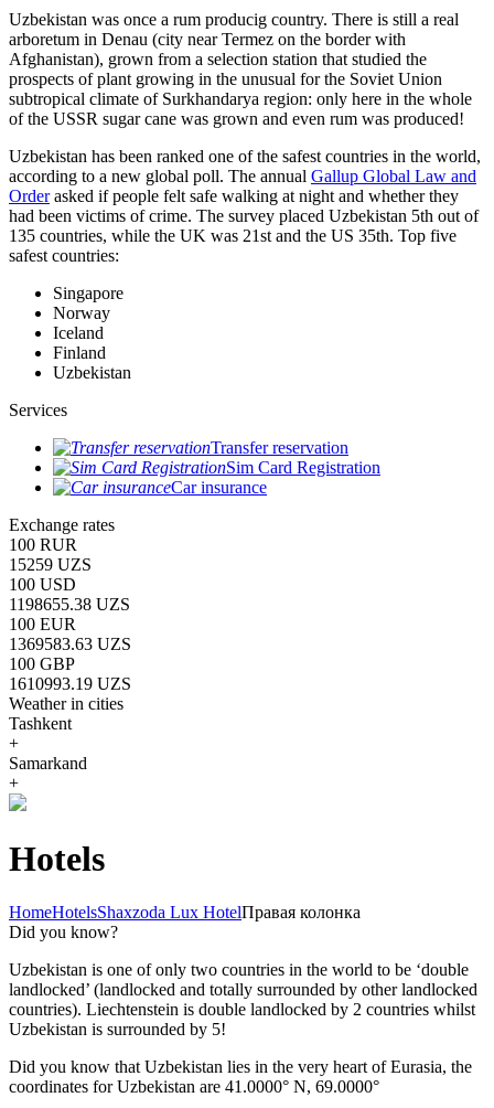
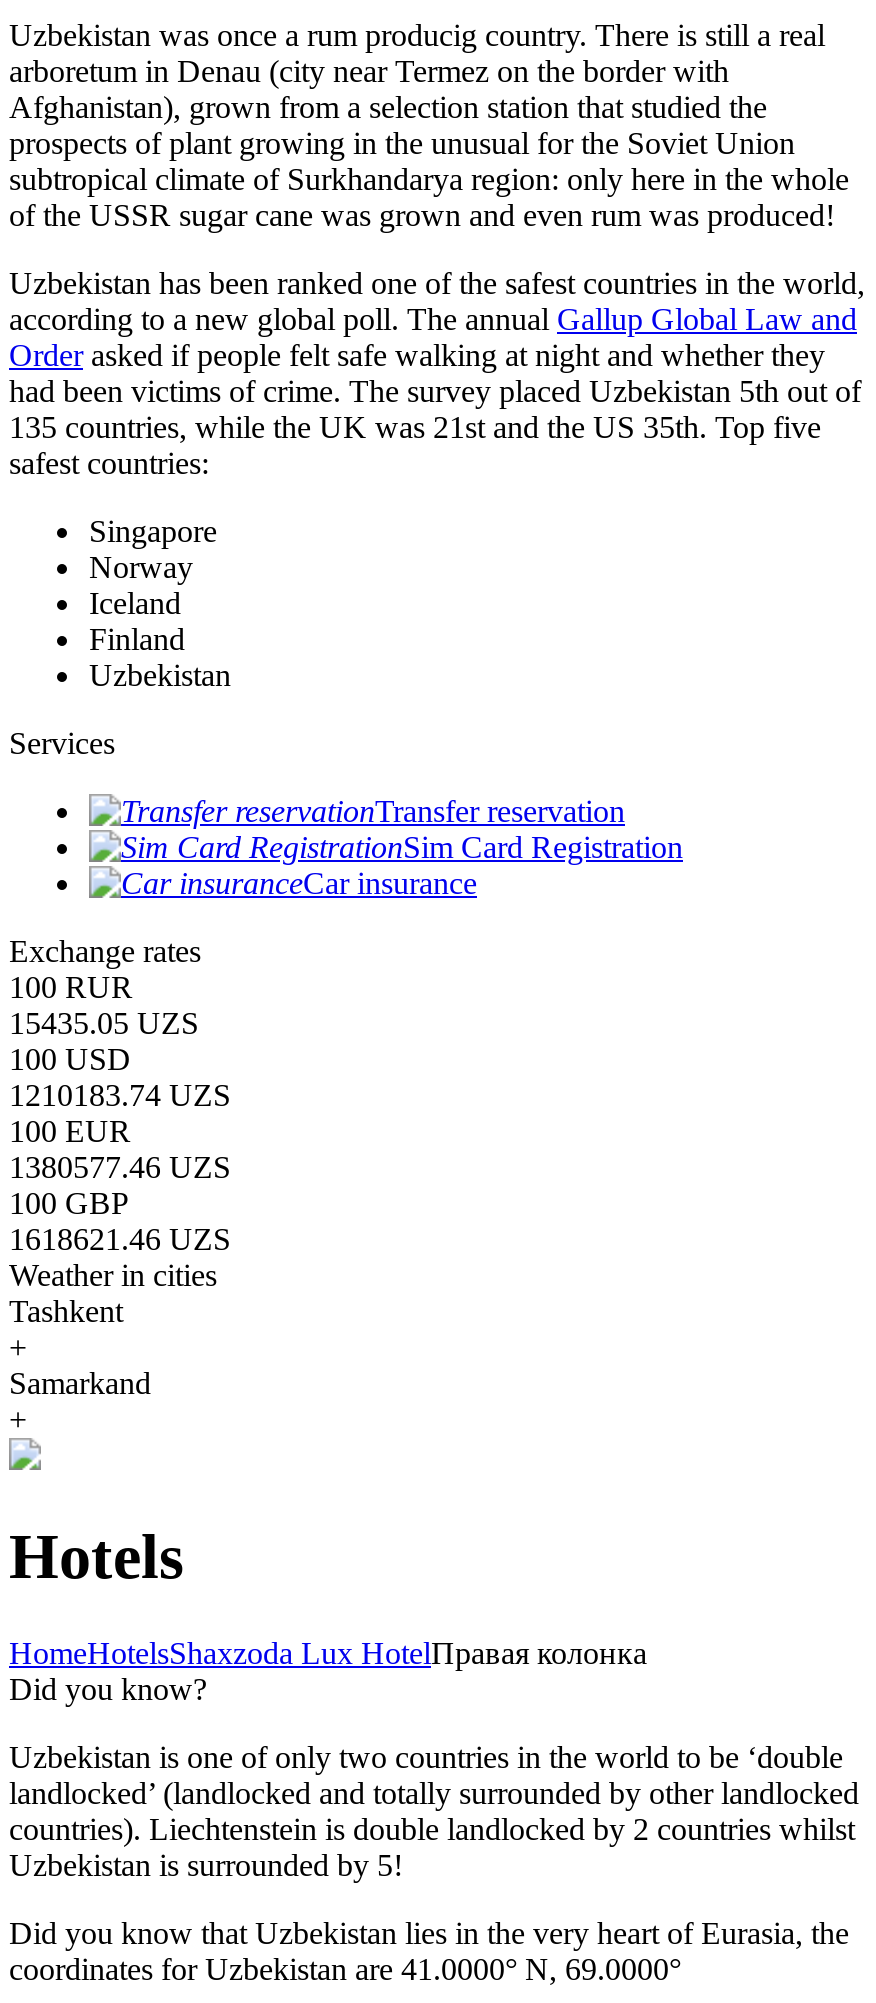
- 15259 UZS
+ 15435.05 UZS

- 1198655.38 UZS
+ 1210183.74 UZS

- 1369583.63 UZS
+ 1380577.46 UZS

- 1610993.19 UZS
+ 1618621.46 UZS
